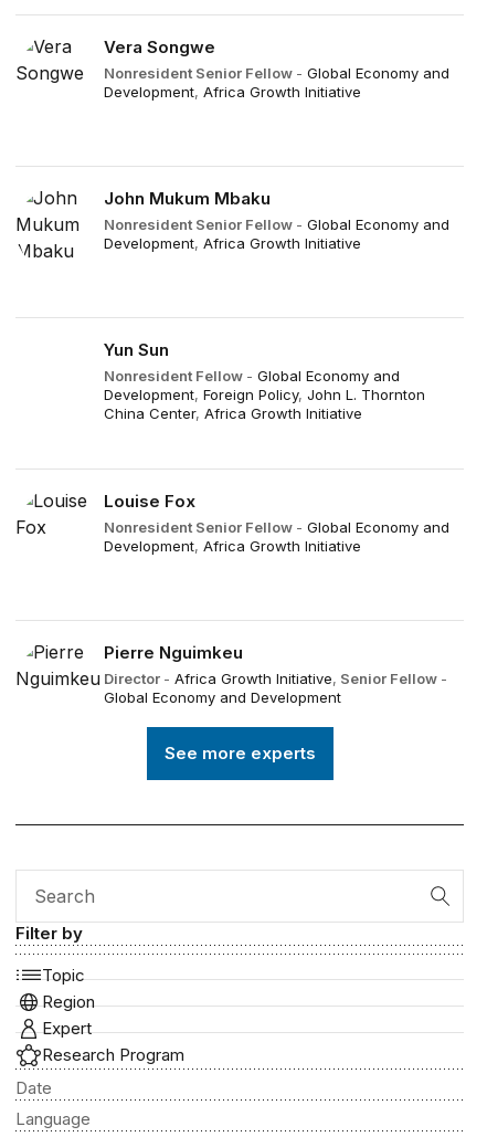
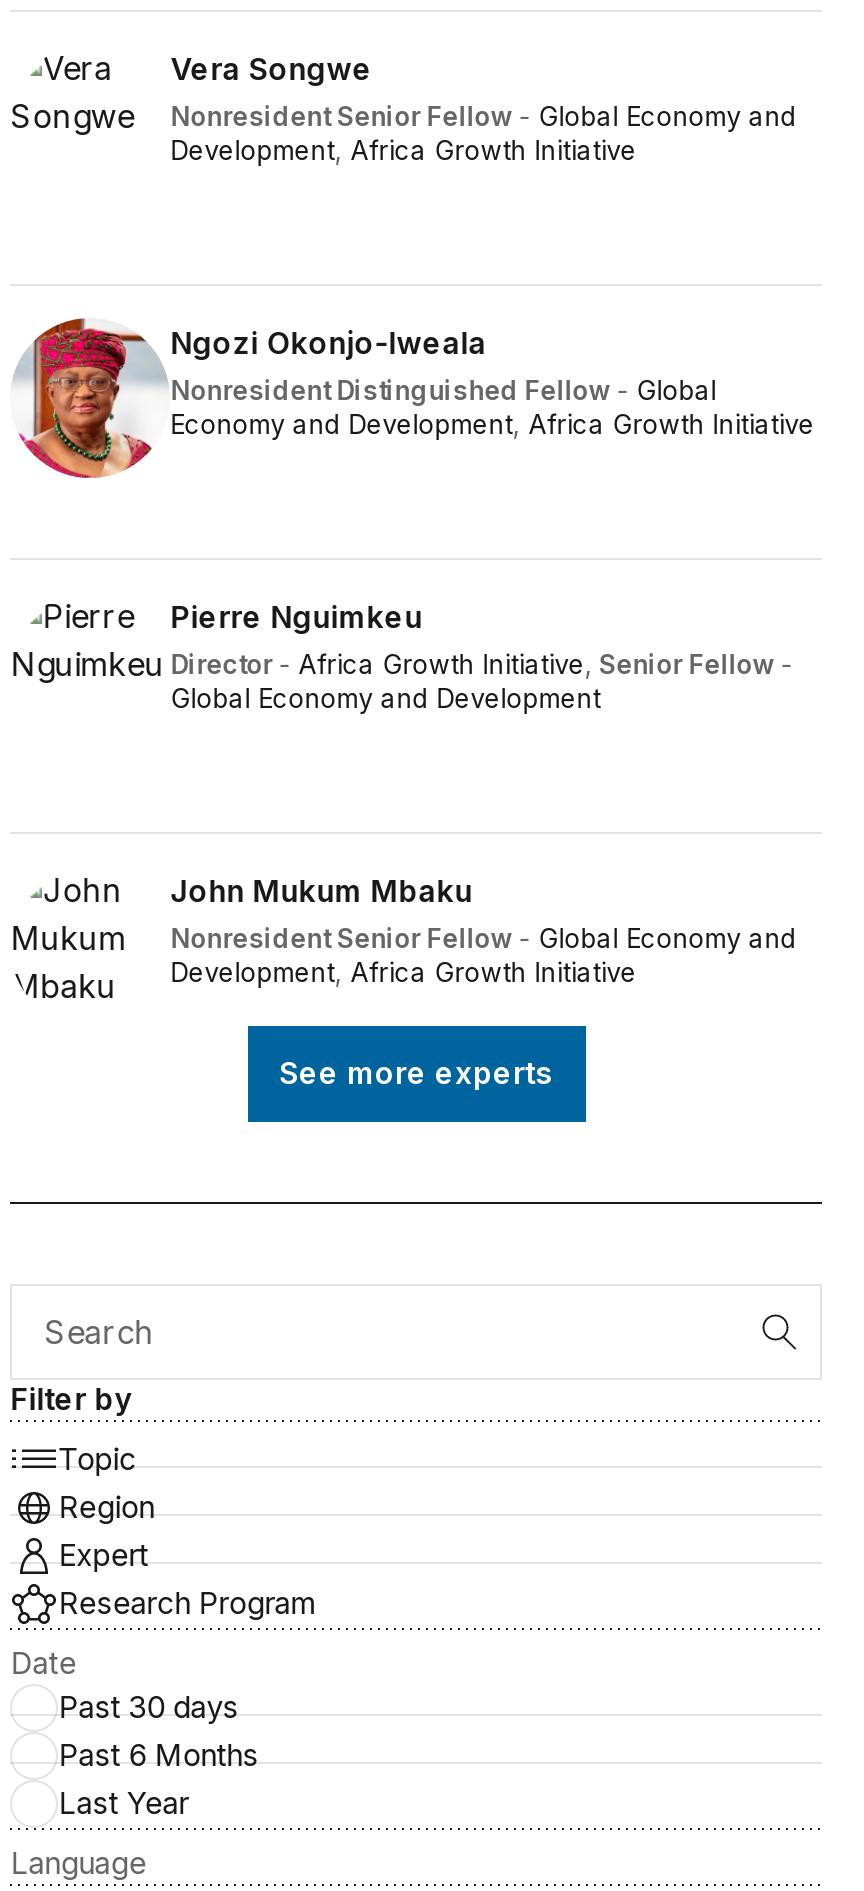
+ [image]
+ Ngozi Okonjo-Iweala
+ Nonresident Distinguished Fellow - Global
+ Economy and Development, Africa Growth Initiative

moved down: John Mukum Mbaku | Nonresident Senior Fellow - Global Economy and | Development, Africa Growth Initiative

- Yun Sun
- Nonresident Fellow - Global Economy and
- Development, Foreign Policy, John L. Thornton
- China Center, Africa Growth Initiative

- Louise Fox
- Nonresident Senior Fellow - Global Economy and
- Development, Africa Growth Initiative

moved up: Pierre Nguimkeu | Director - Africa Growth Initiative, Senior Fellow - | Global Economy and Development

moved up: See more experts | Filter by

moved up: Topic | Region | Expert | Research Program | Date

+ Past 30 days
+ Past 6 Months
+ Last Year
